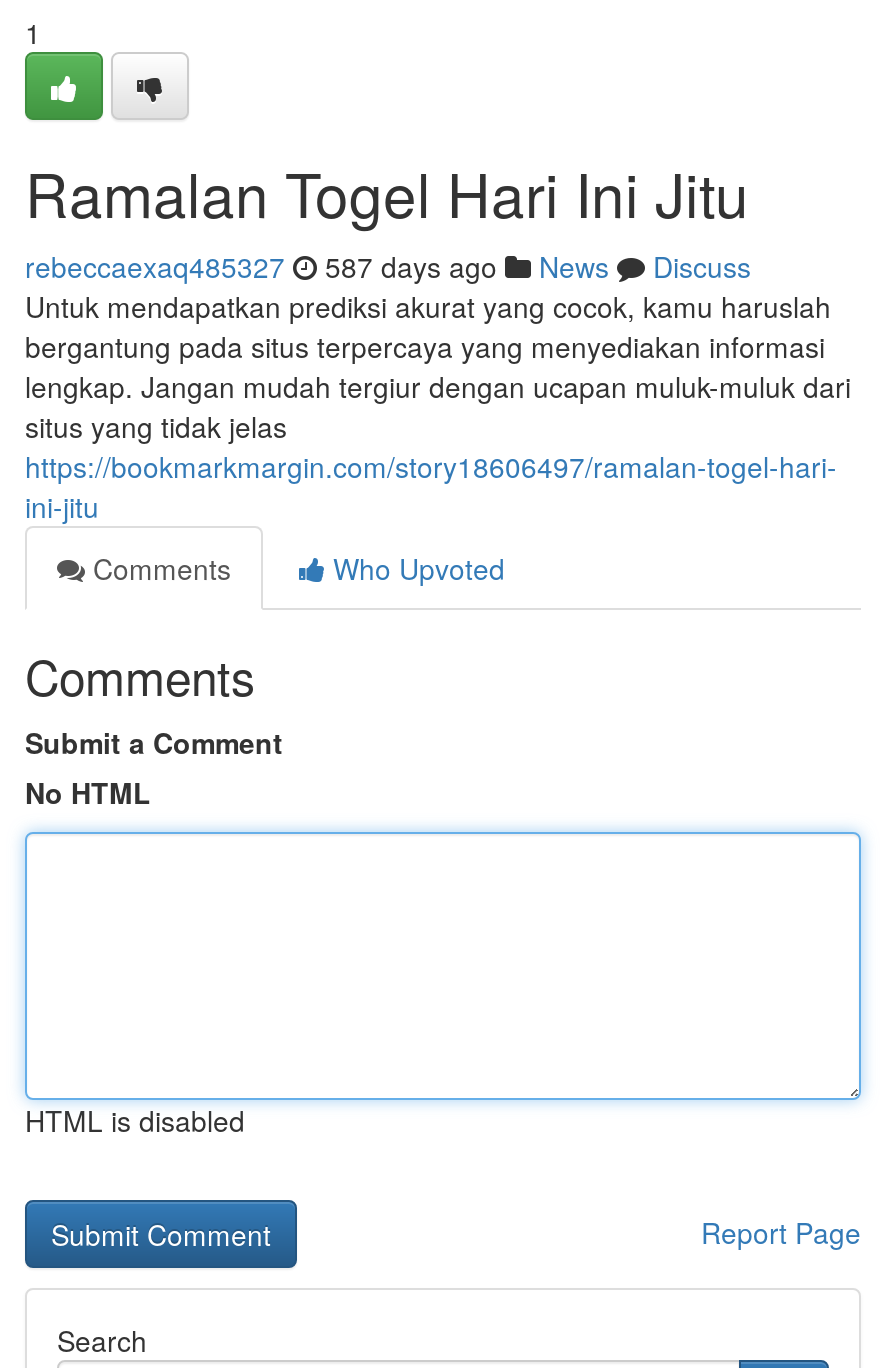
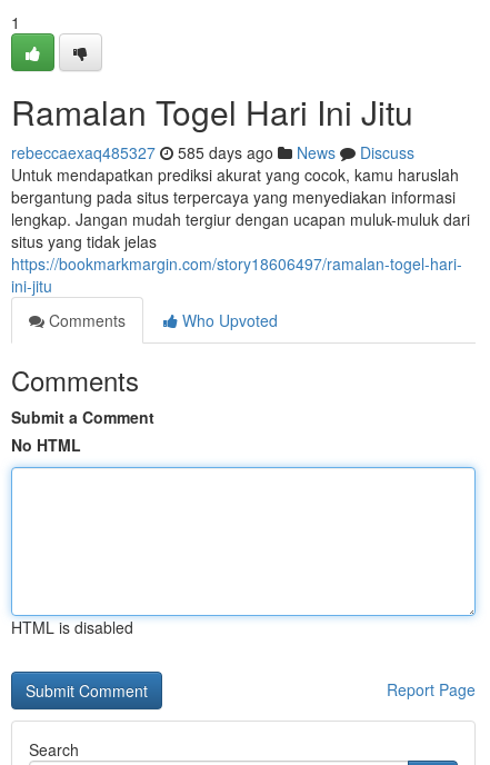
- rebeccaexaq485327 587 days ago News Discuss
+ rebeccaexaq485327 585 days ago News Discuss
